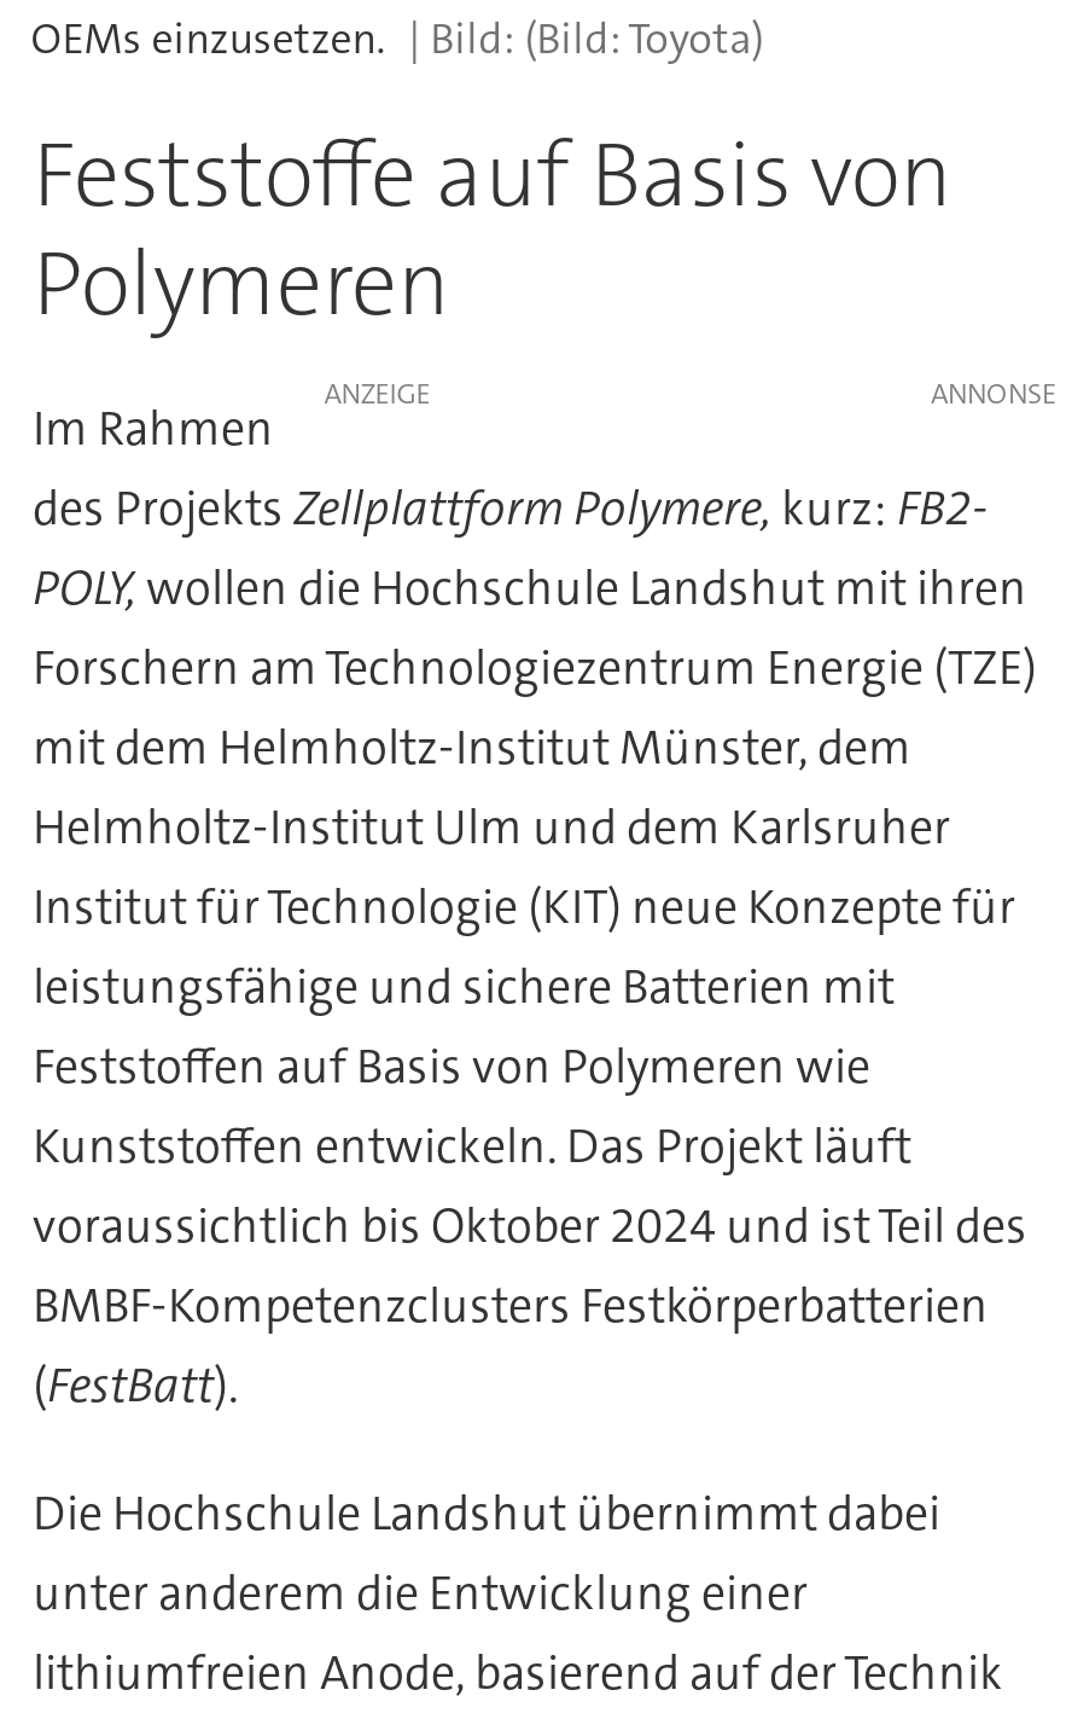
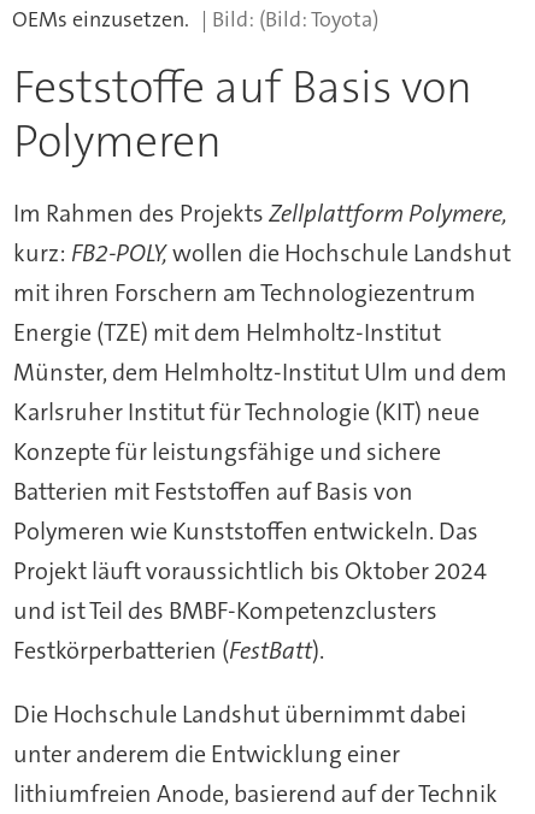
- ANZEIGE
- Im Rahmen
- des Projekts Zellplattform Polymere, kurz: FB2-
- POLY, wollen die Hochschule Landshut mit ihren
- Forschern am Technologiezentrum Energie (TZE)
- mit dem Helmholtz-Institut Münster, dem
- Helmholtz-Institut Ulm und dem Karlsruher
- Institut für Technologie (KIT) neue Konzepte für
- leistungsfähige und sichere Batterien mit
- Feststoffen auf Basis von Polymeren wie
- Kunststoffen entwickeln. Das Projekt läuft
- voraussichtlich bis Oktober 2024 und ist Teil des
- BMBF-Kompetenzclusters Festkörperbatterien
- (FestBatt).
+ Im Rahmen des Projekts Zellplattform Polymere,
+ kurz: FB2-POLY,wollen die Hochschule Landshut
+ mit ihren Forschern am Technologiezentrum
+ Energie (TZE) mit dem Helmholtz-Institut
+ Münster, dem Helmholtz-Institut Ulm und dem
+ Karlsruher Institut für Technologie (KIT) neue
+ Konzepte für leistungsfähige und sichere
+ Batterien mit Feststoffen auf Basis von
+ Polymeren wie Kunststoffen entwickeln. Das
+ Projekt läuft voraussichtlich bis Oktober 2024
+ und ist Teil des BMBF-Kompetenzclusters
+ Festkörperbatterien (FestBatt).
